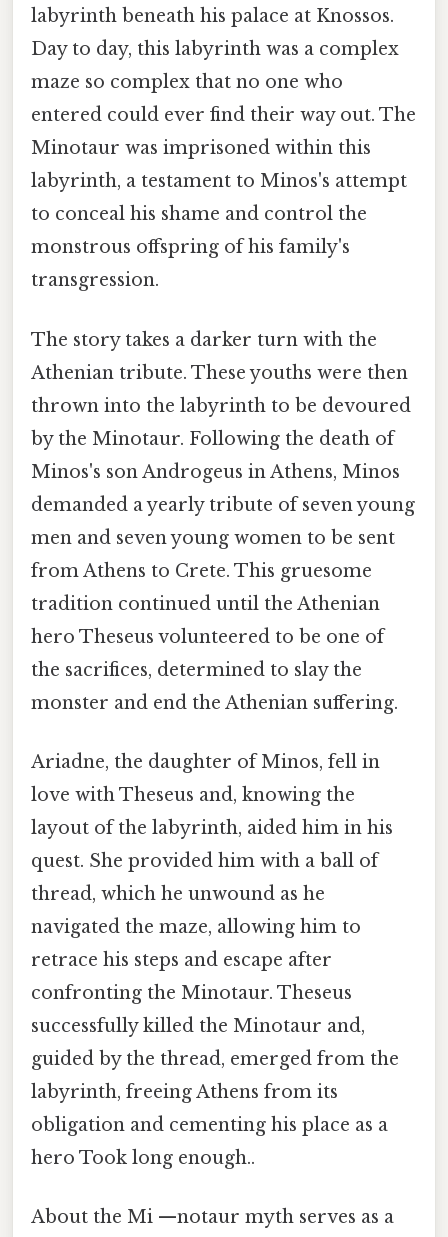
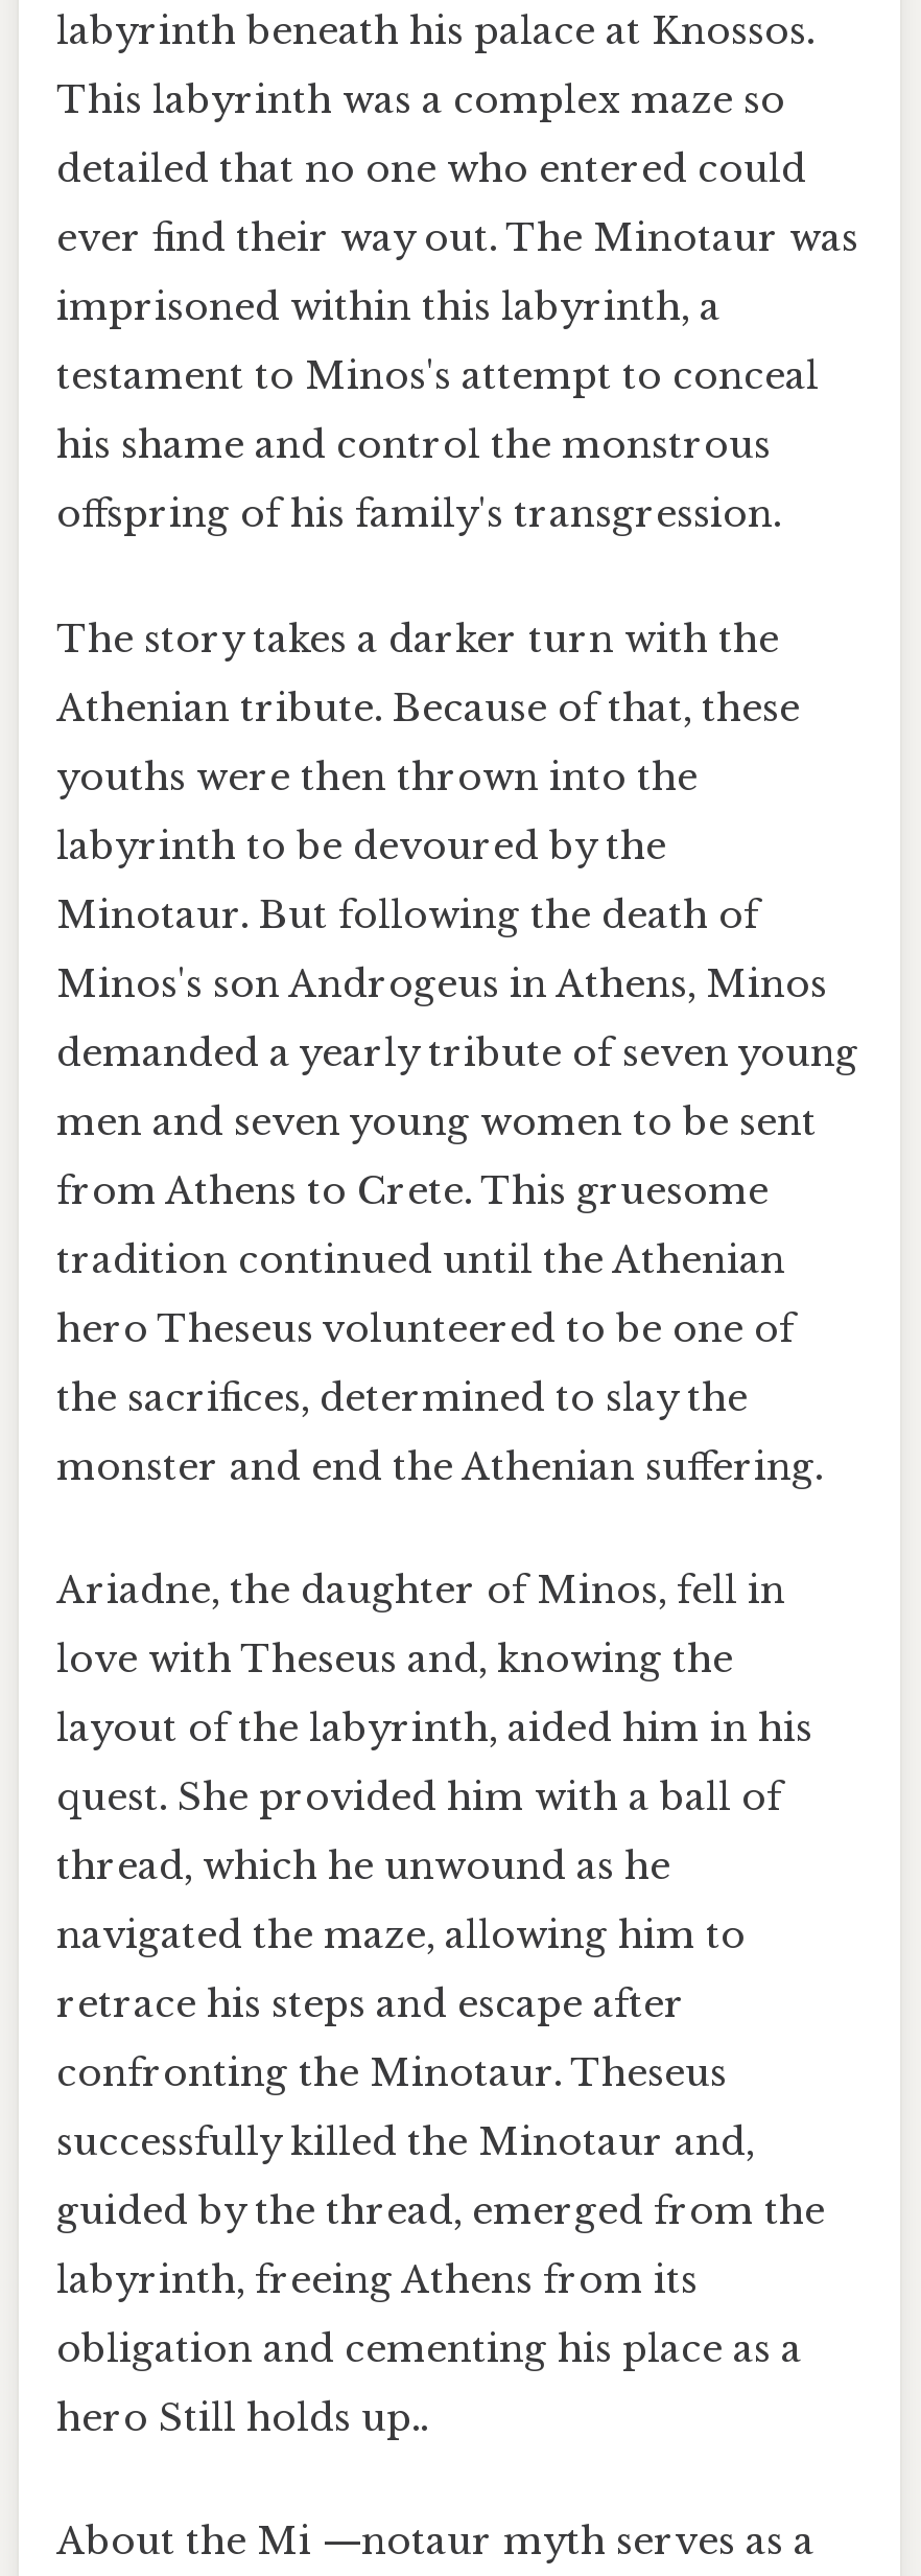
- Day to day, this labyrinth was a complex
- maze so complex that no one who
- entered could ever find their way out. The
- Minotaur was imprisoned within this
- labyrinth, a testament to Minos's attempt
- to conceal his shame and control the
- monstrous offspring of his family's
- transgression.
+ This labyrinth was a complex maze so
+ detailed that no one who entered could
+ ever find their way out. The Minotaur was
+ imprisoned within this labyrinth, a
+ testament to Minos's attempt to conceal
+ his shame and control the monstrous
+ offspring of his family's transgression.

moved up: The story takes a darker turn with the

- Athenian tribute. These youths were then
- thrown into the labyrinth to be devoured
- by the Minotaur. Following the death of
+ Athenian tribute. Because of that, these
+ youths were then thrown into the
+ labyrinth to be devoured by the
+ Minotaur. But following the death of

- hero Took long enough..
+ hero Still holds up..
